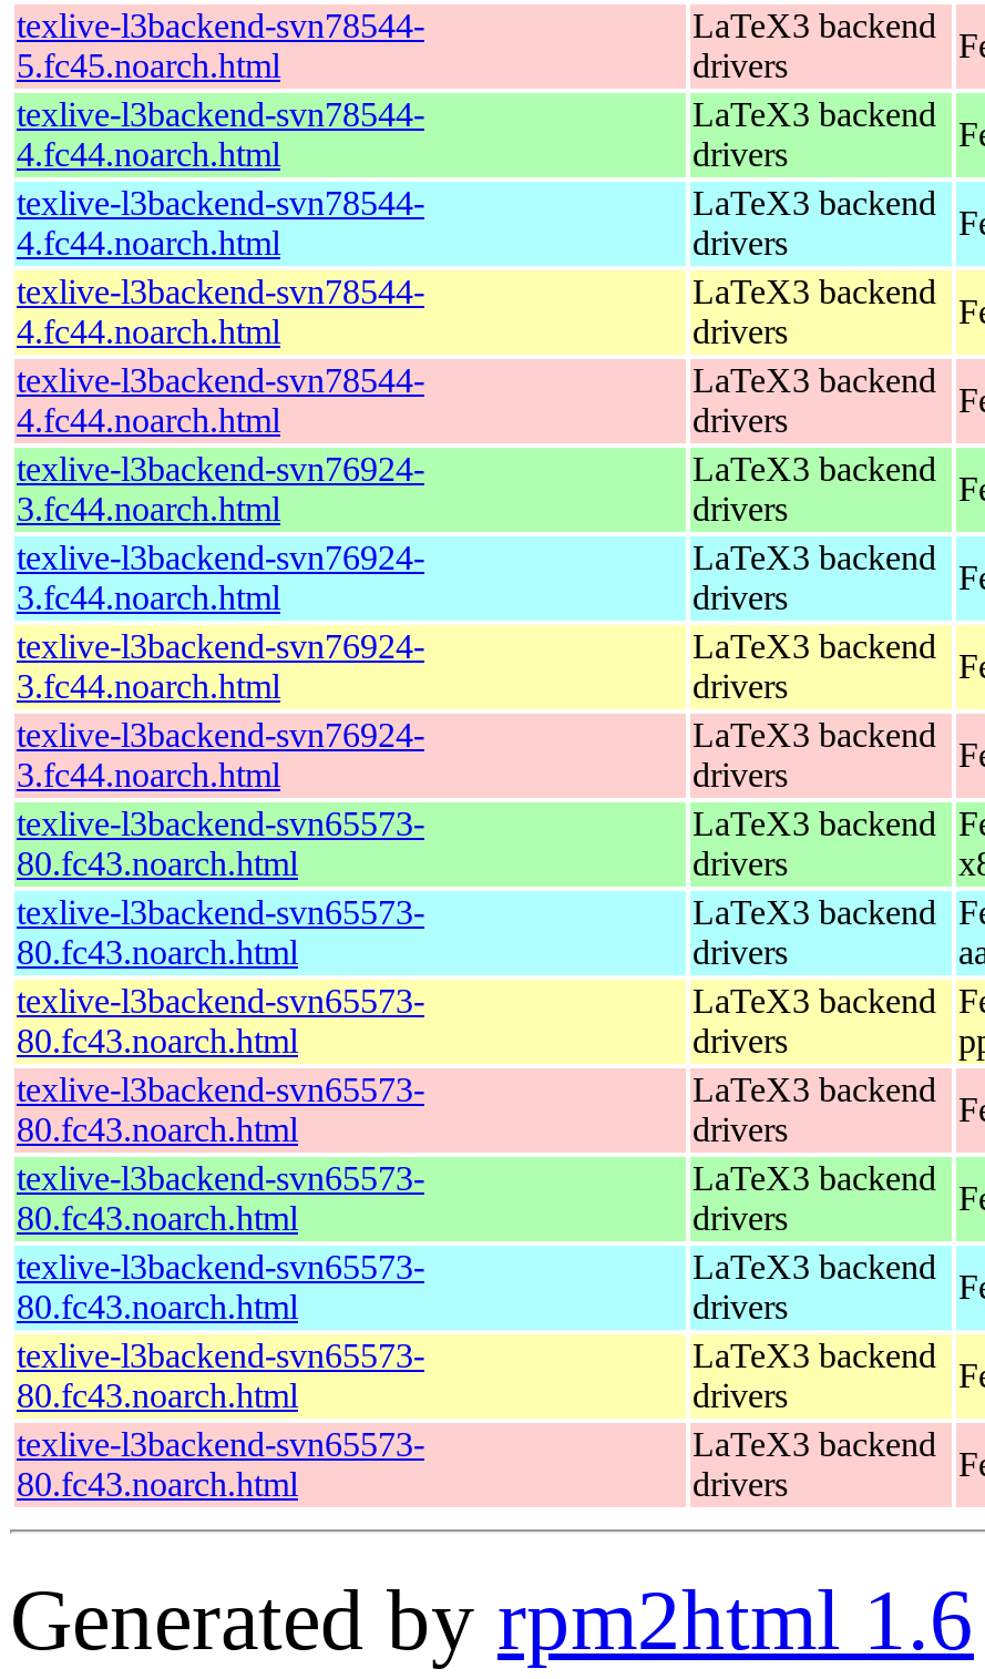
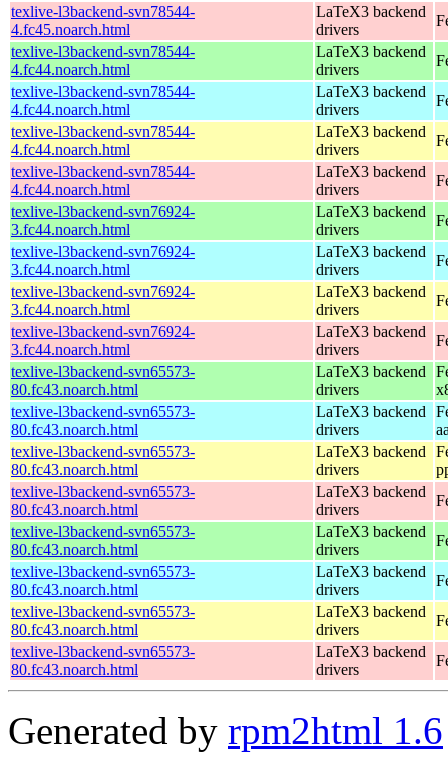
- 5.fc45.noarch.html
+ 4.fc45.noarch.html
